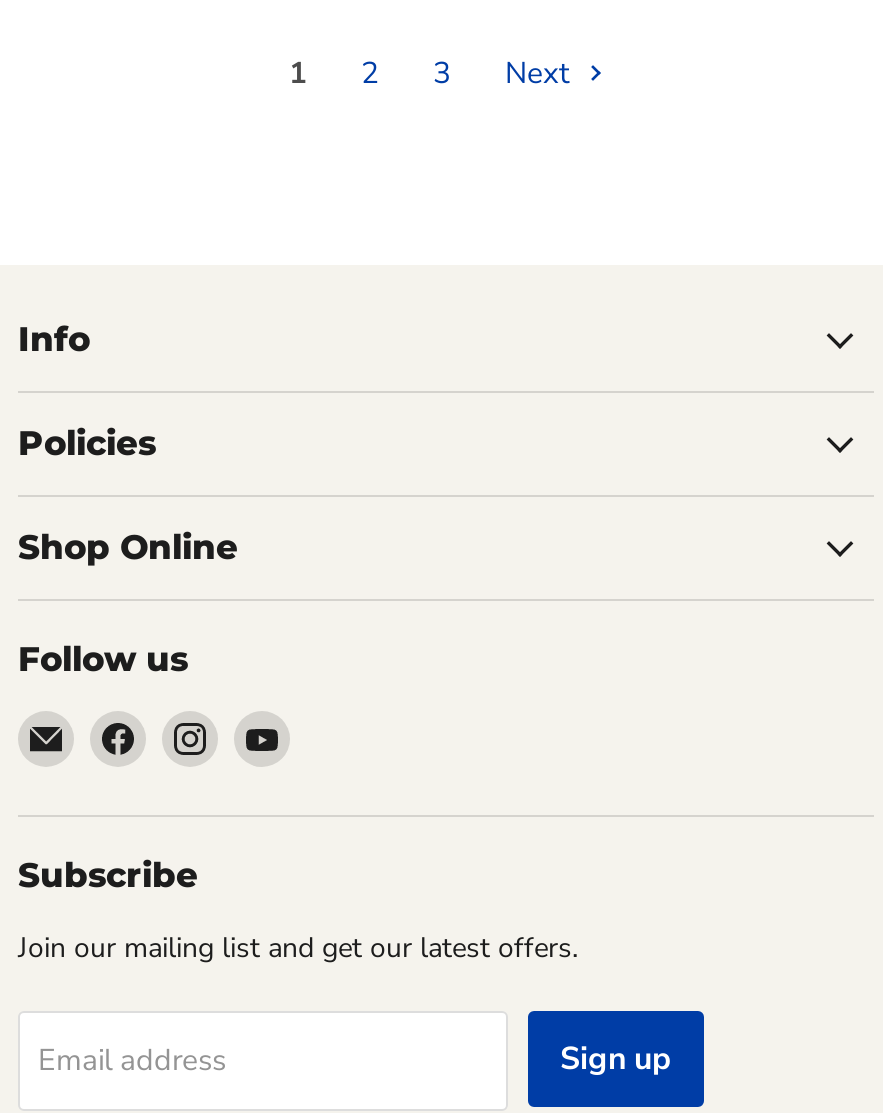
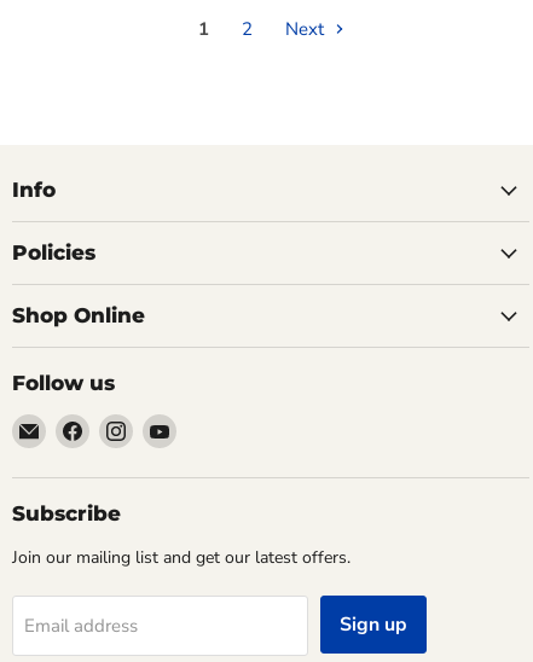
- 3
